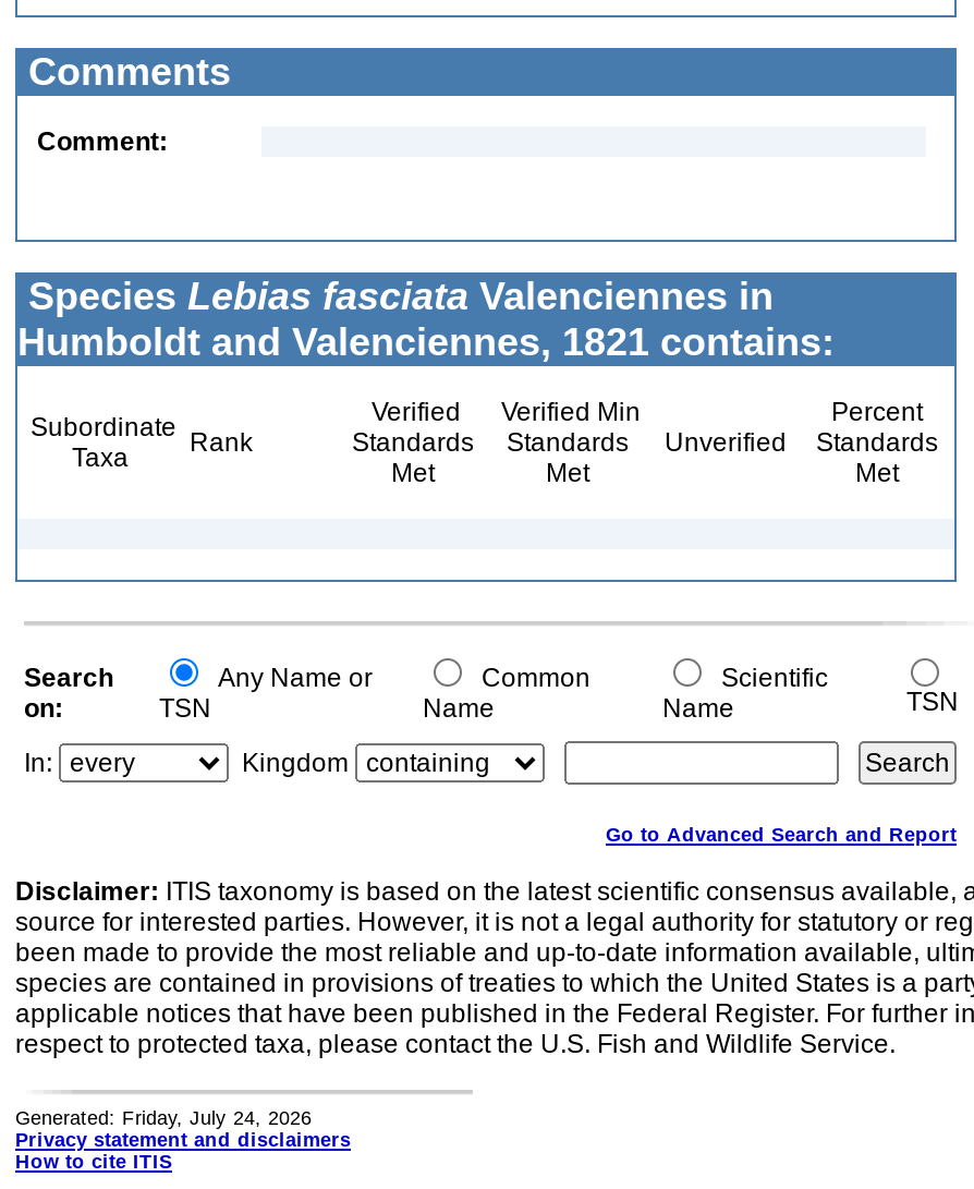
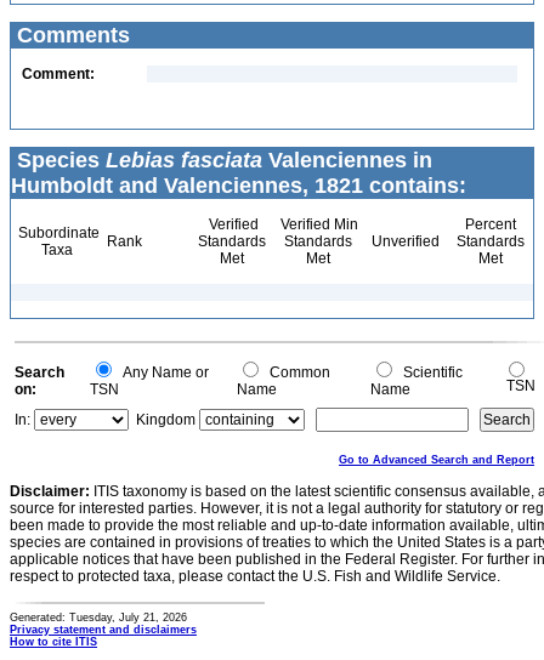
- Generated: Friday, July 24, 2026
+ Generated: Tuesday, July 21, 2026
